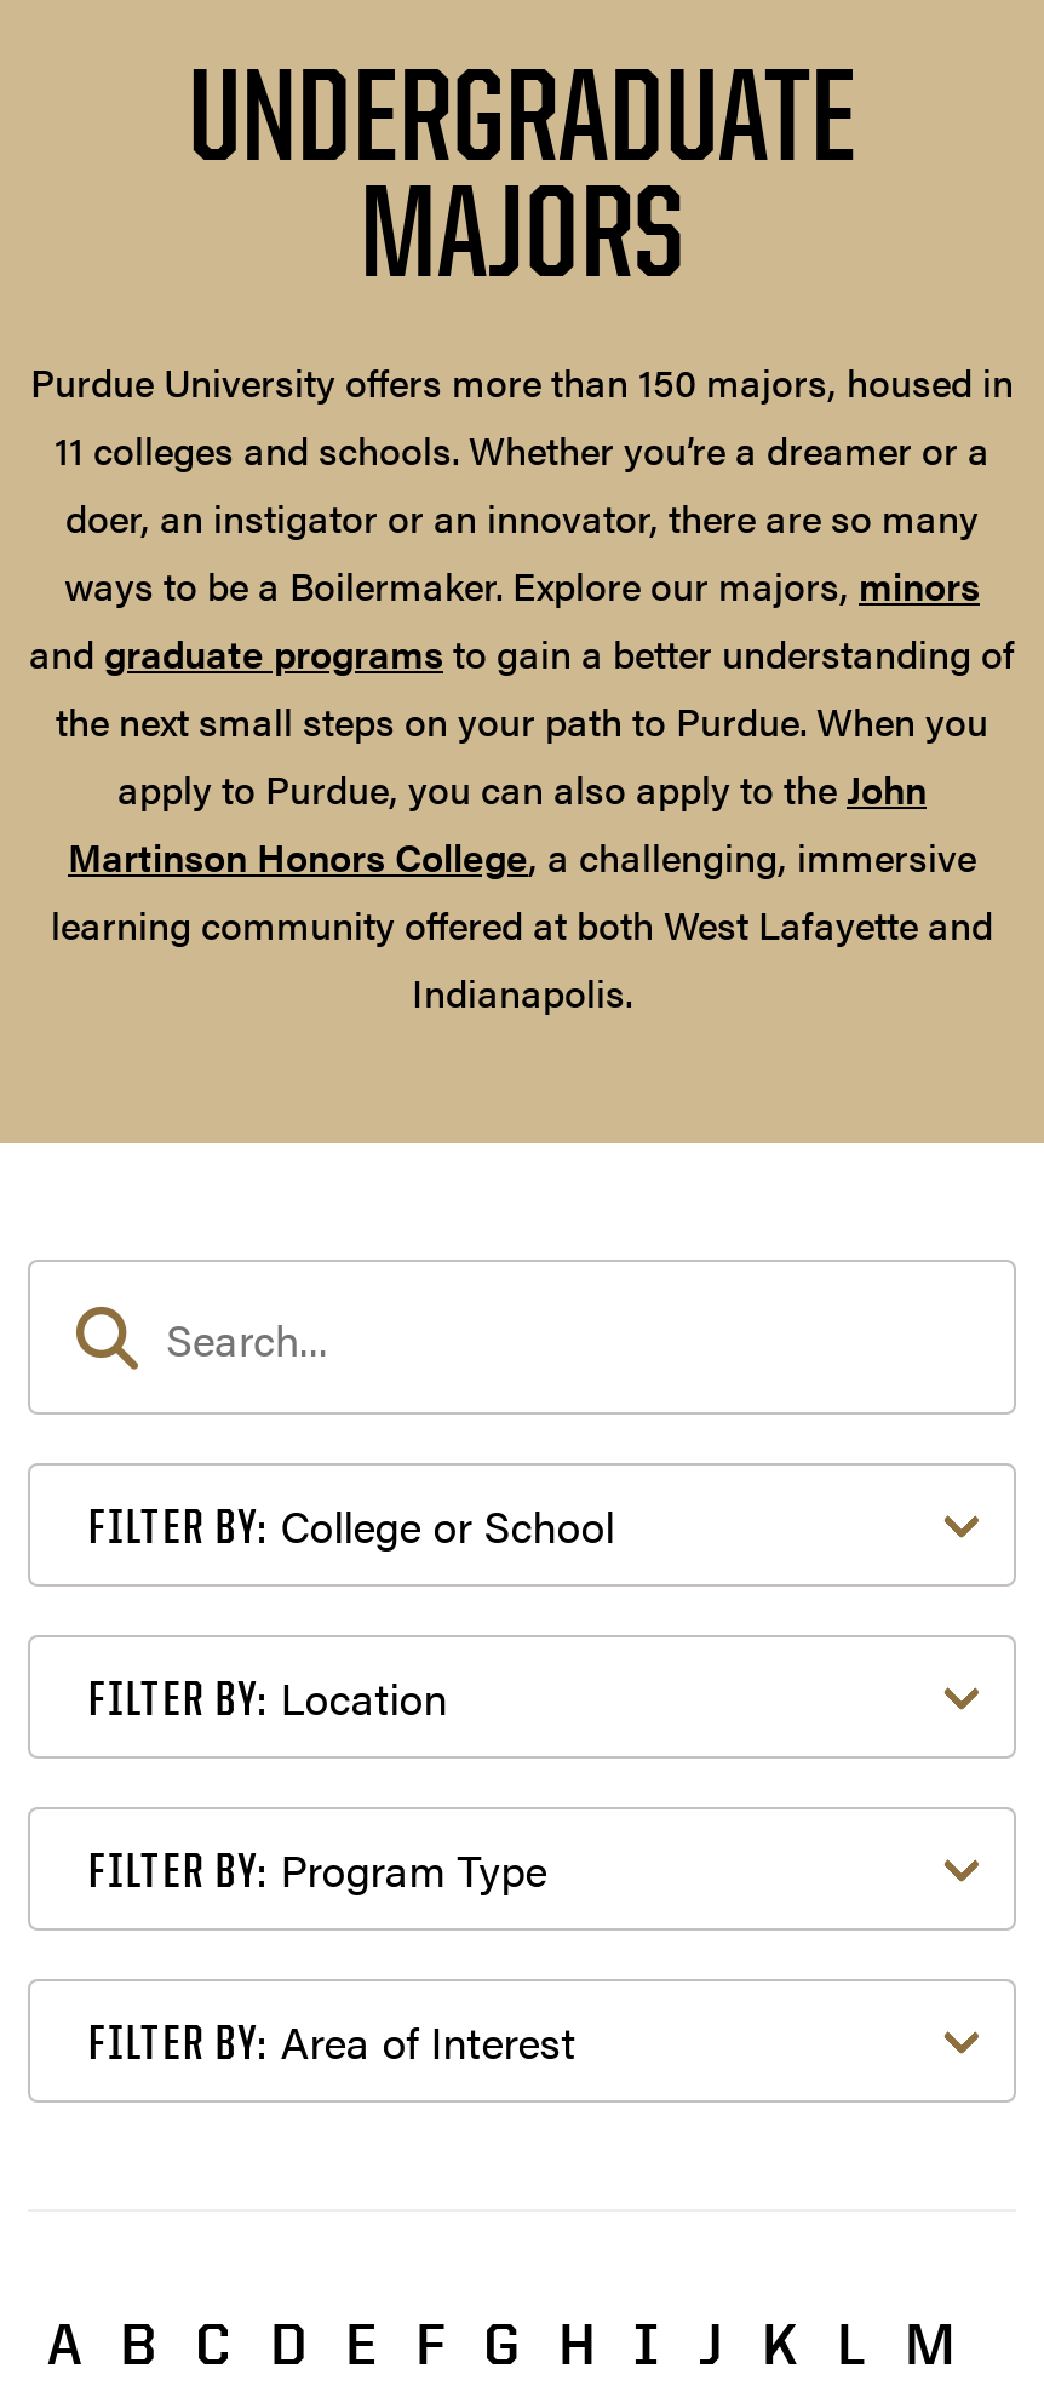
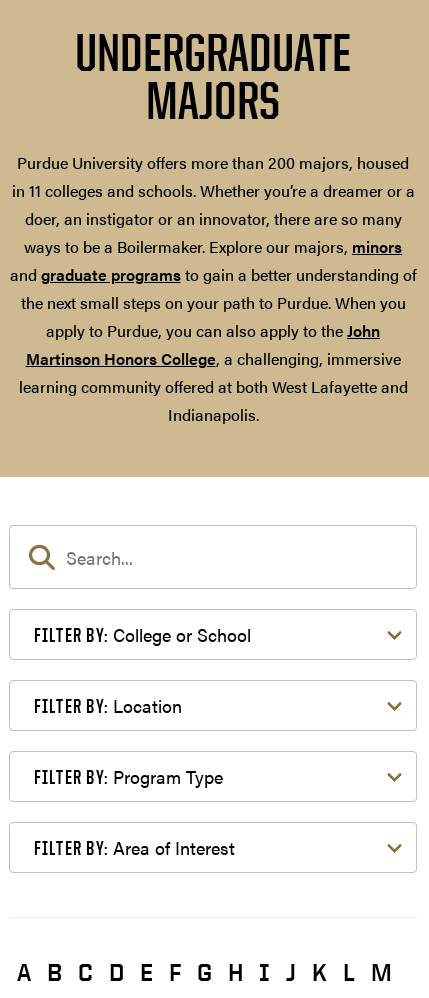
- Purdue University offers more than 150 majors, housed in
- 11 colleges and schools. Whether you’re a dreamer or a
+ Purdue University offers more than 200 majors, housed
+ in 11 colleges and schools. Whether you’re a dreamer or a
